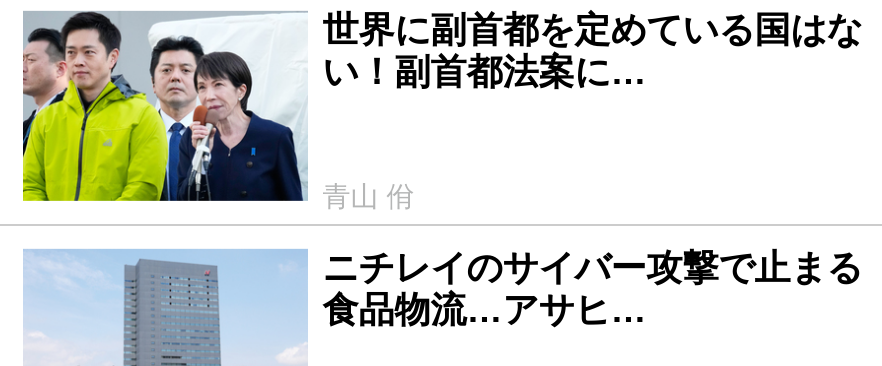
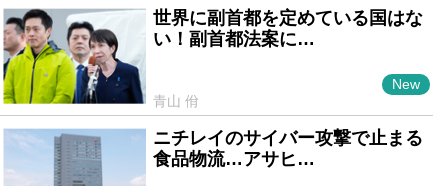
+ New
